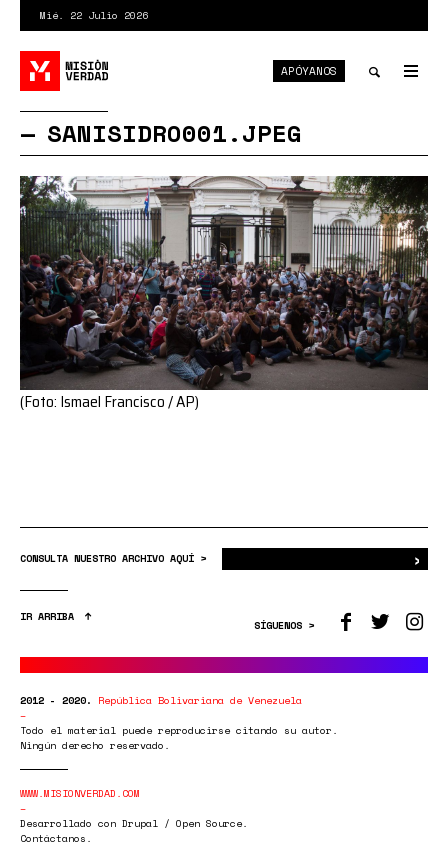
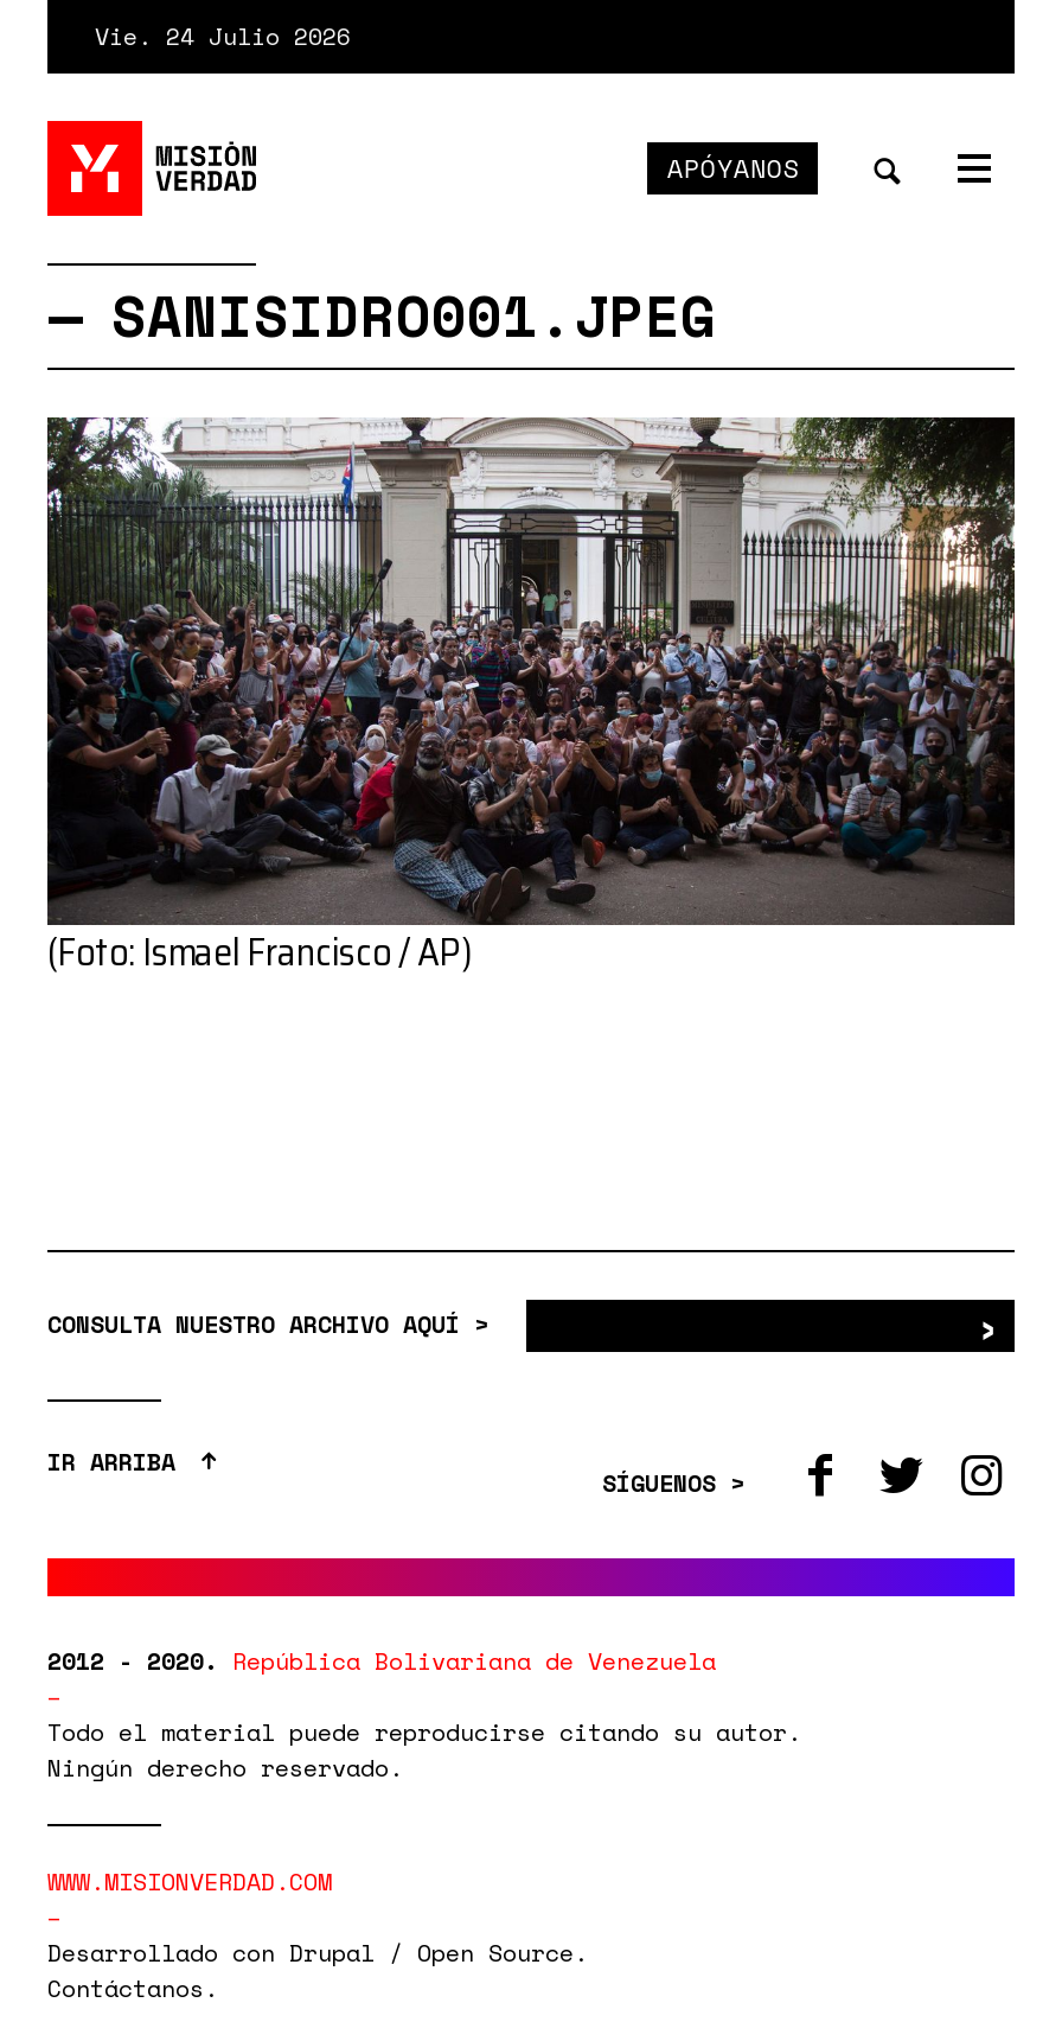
- Mié. 22 Julio 2026
+ Vie. 24 Julio 2026
